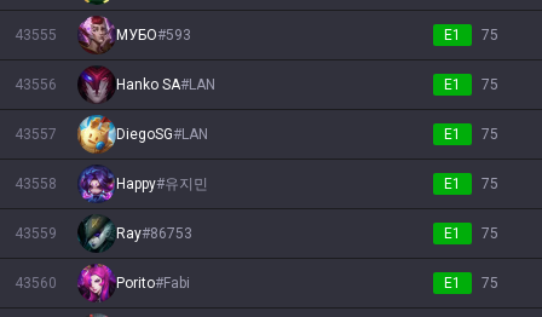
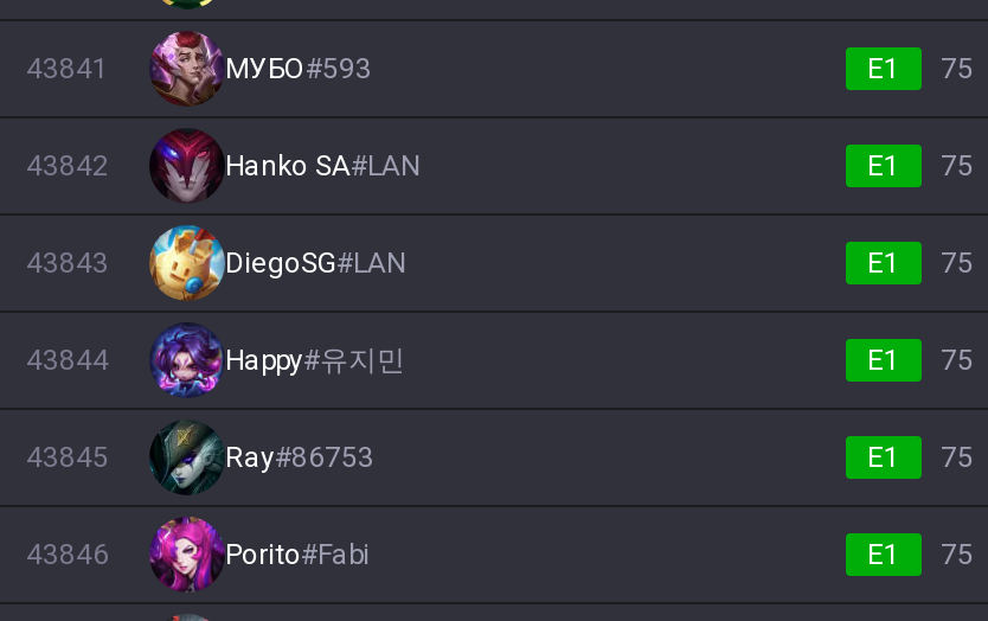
- 43555
+ 43841

- 43556
+ 43842

- 43557
+ 43843

- 43558
+ 43844

- 43559
+ 43845

- 43560
+ 43846
